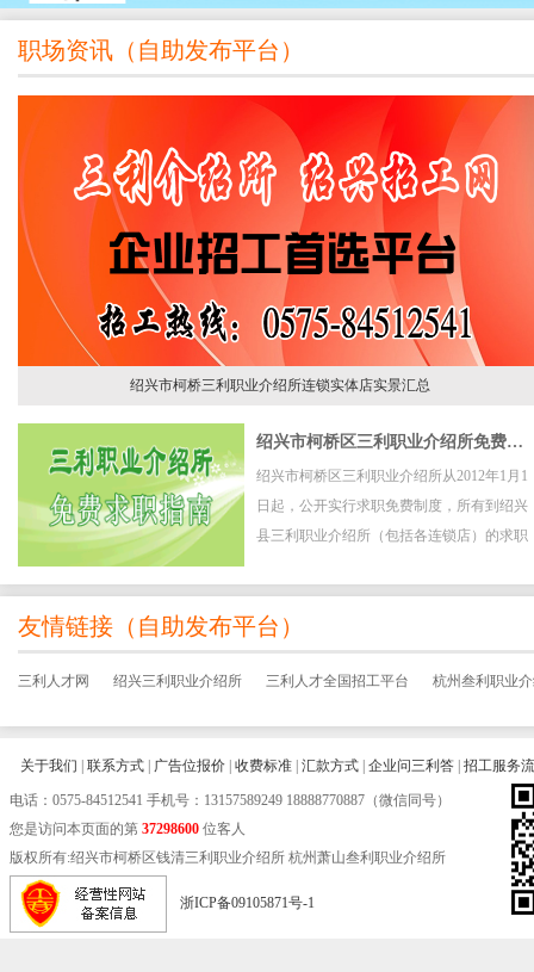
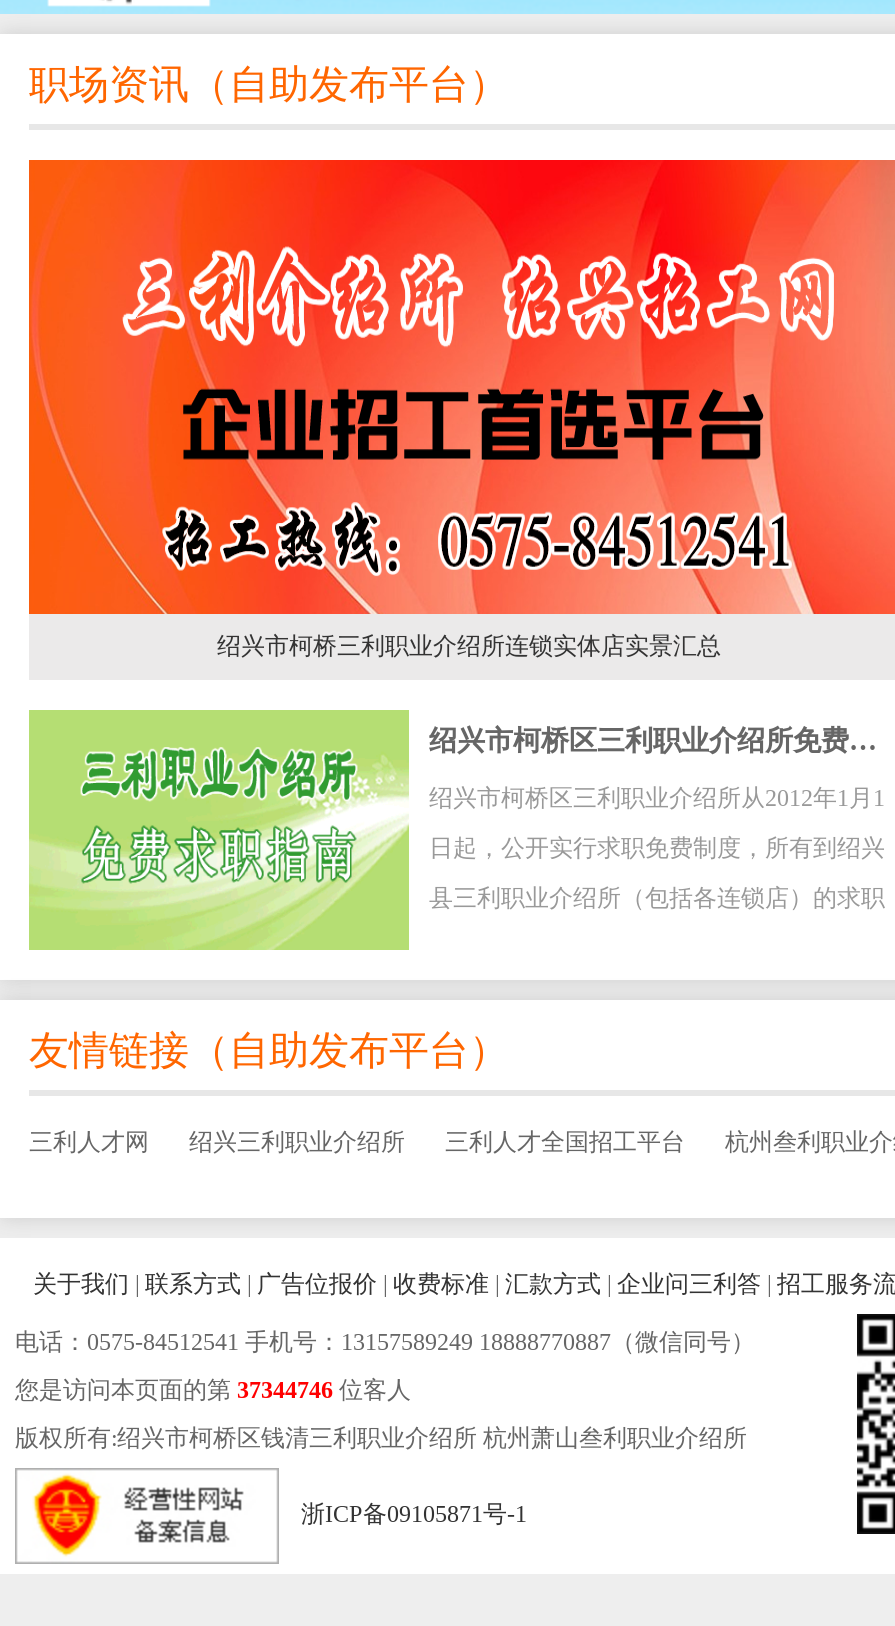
- 您是访问本页面的第37298600位客人
+ 您是访问本页面的第37344746位客人
